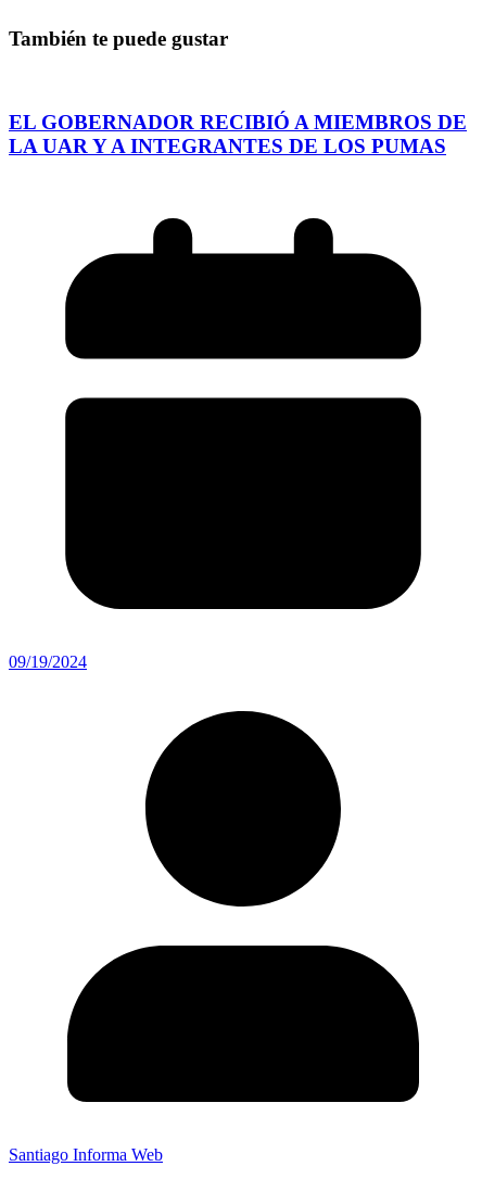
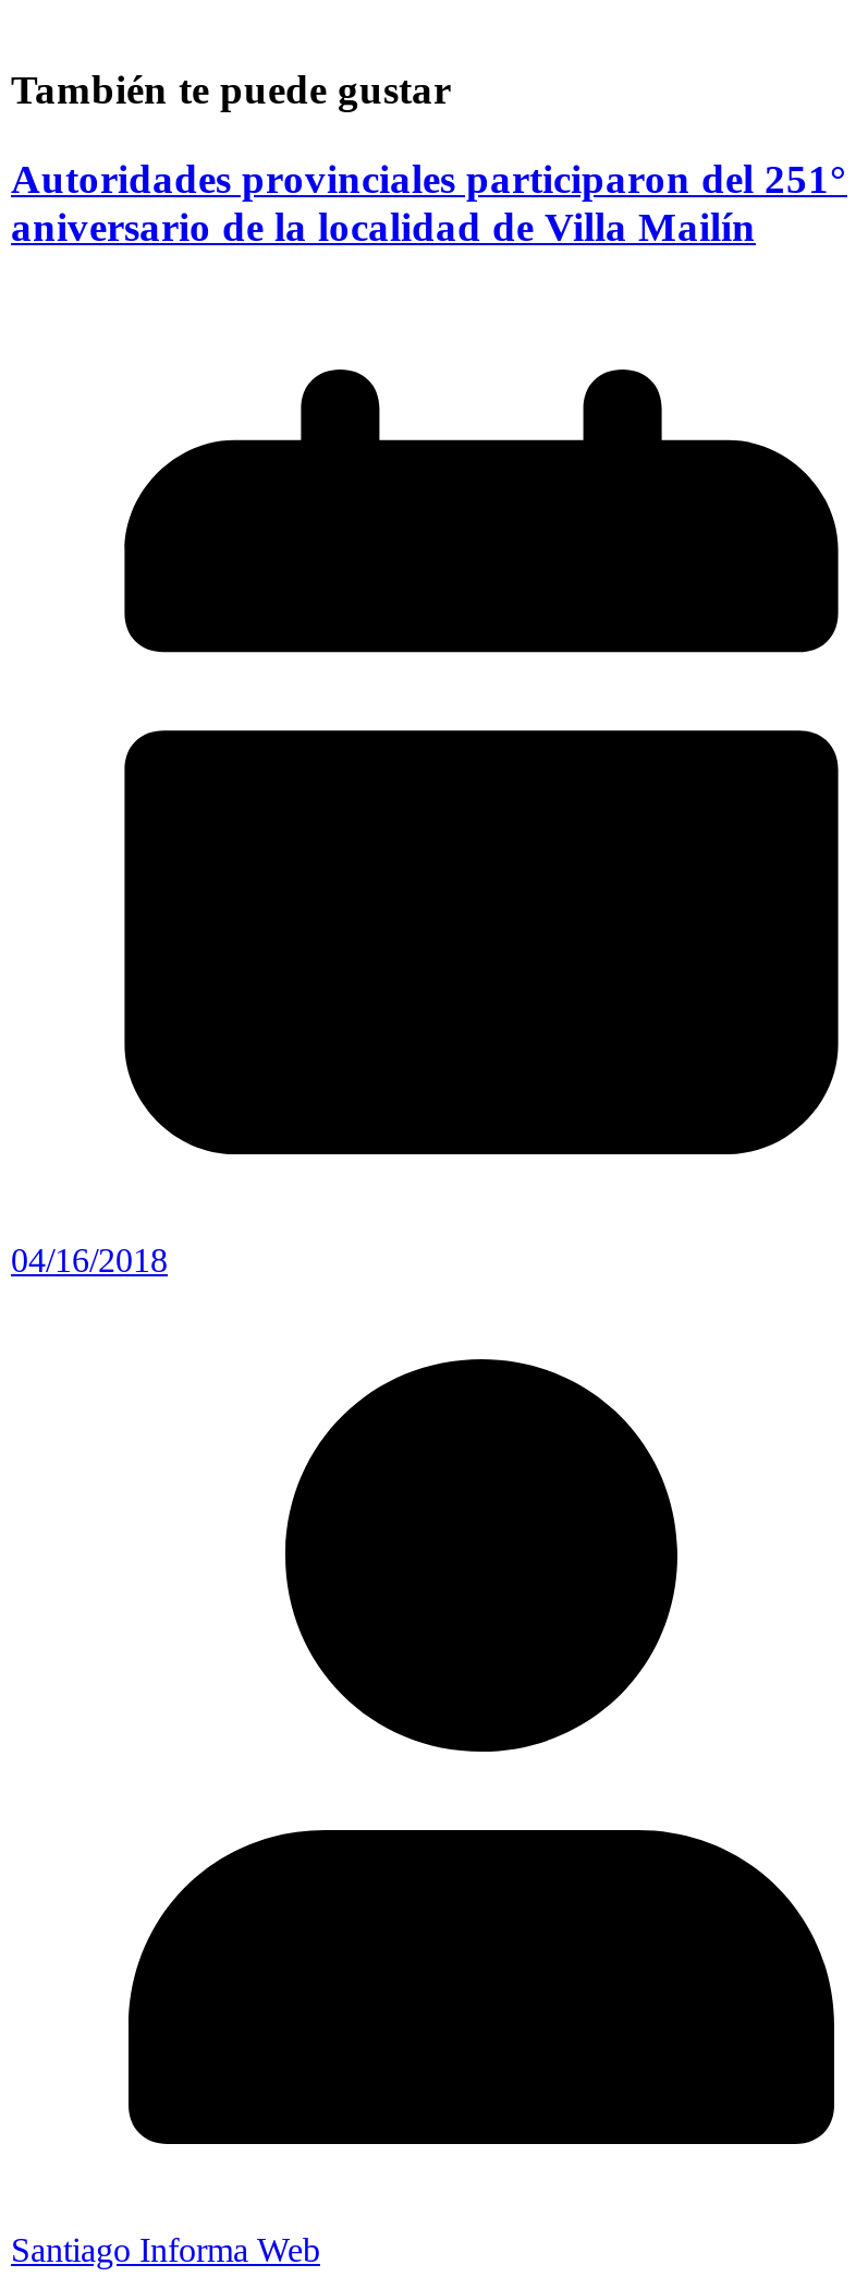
- EL GOBERNADOR RECIBIÓ A MIEMBROS DE
- LA UAR Y A INTEGRANTES DE LOS PUMAS
+ Autoridades provinciales participaron del 251°
+ aniversario de la localidad de Villa Mailín

- 09/19/2024
+ 04/16/2018
